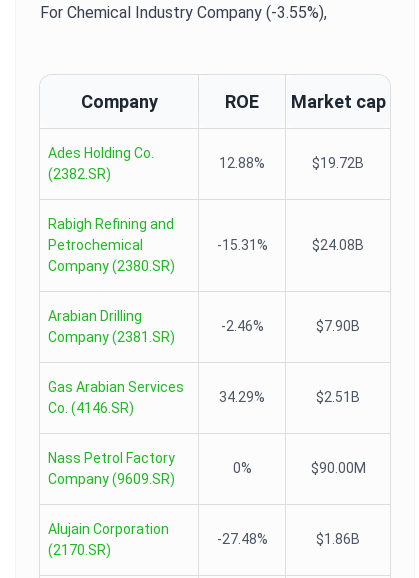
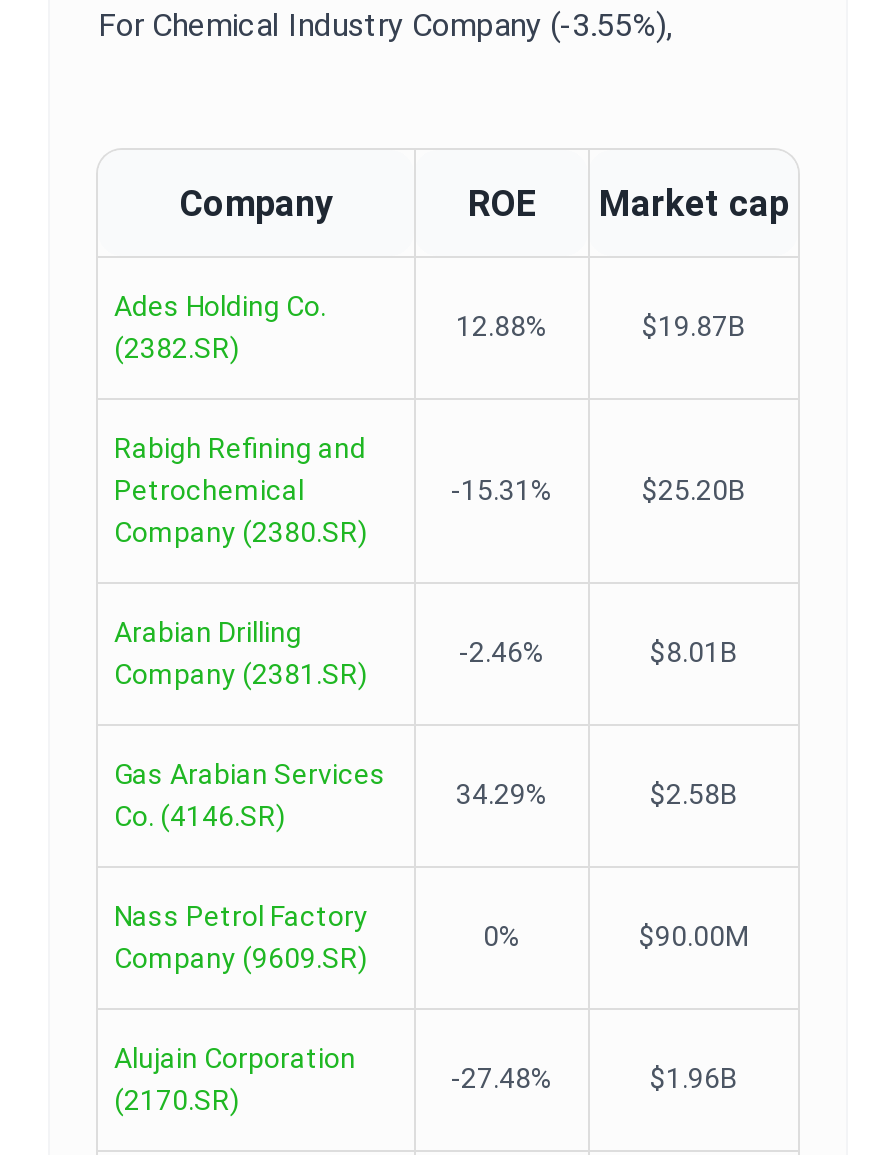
- $19.72B
+ $19.87B

- $24.08B
+ $25.20B

- $7.90B
+ $8.01B

- $2.51B
+ $2.58B

- $1.86B
+ $1.96B
